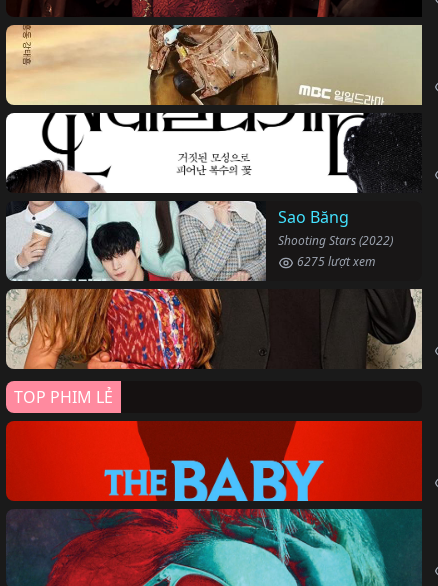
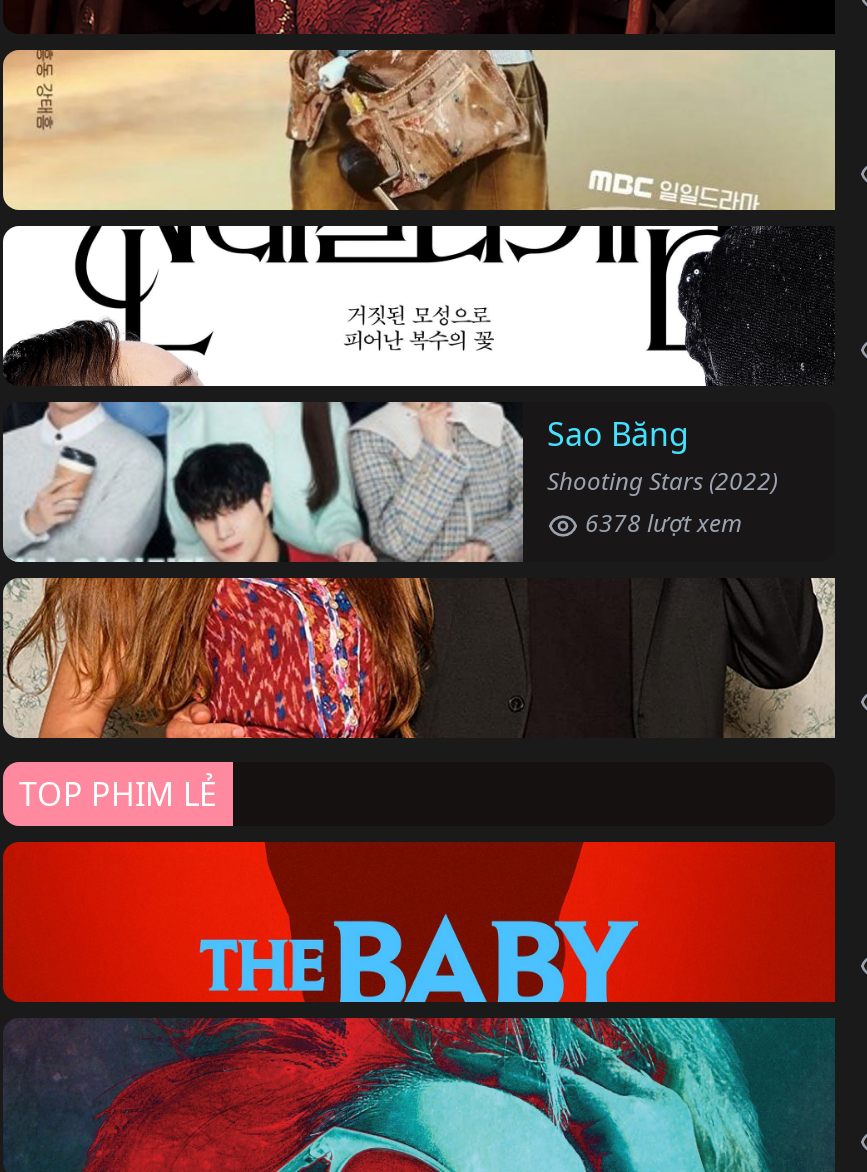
- 6275 lượt xem
+ 6378 lượt xem
